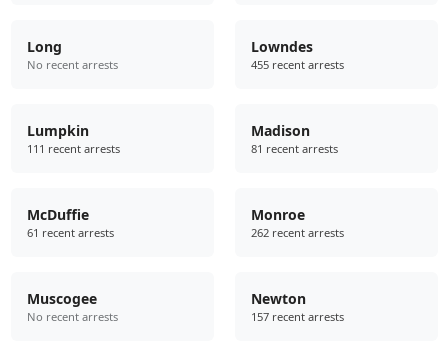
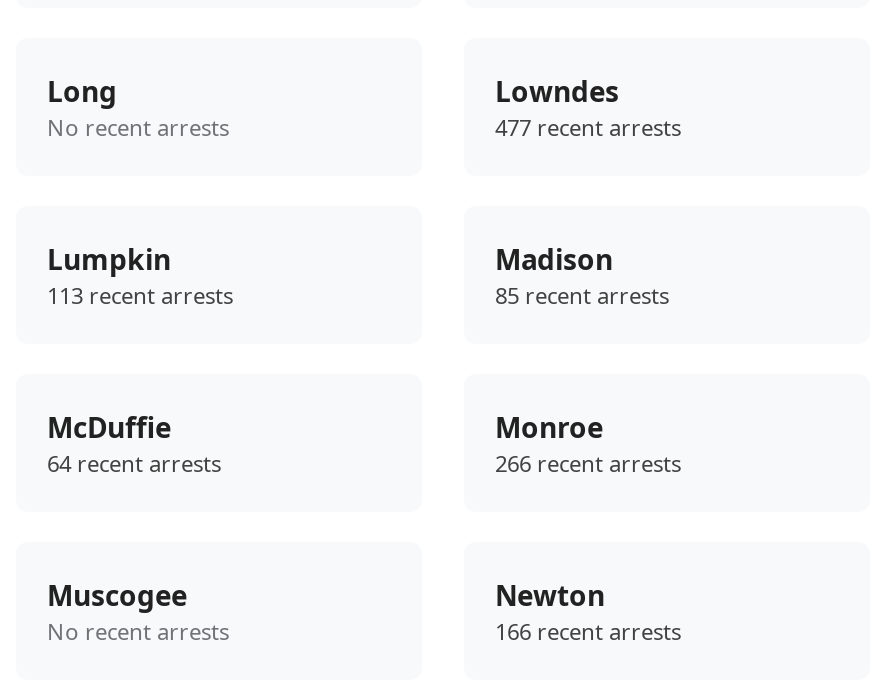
- 455 recent arrests
+ 477 recent arrests

- 111 recent arrests
+ 113 recent arrests

- 81 recent arrests
+ 85 recent arrests

- 61 recent arrests
+ 64 recent arrests

- 262 recent arrests
+ 266 recent arrests

- 157 recent arrests
+ 166 recent arrests
